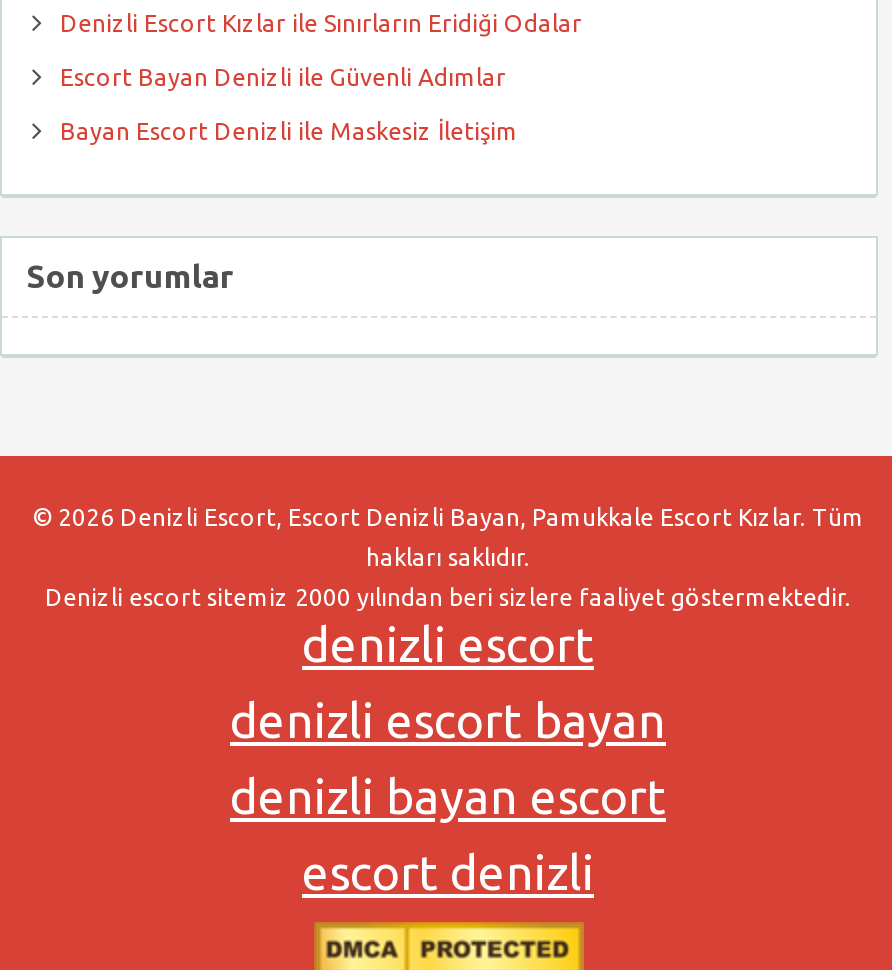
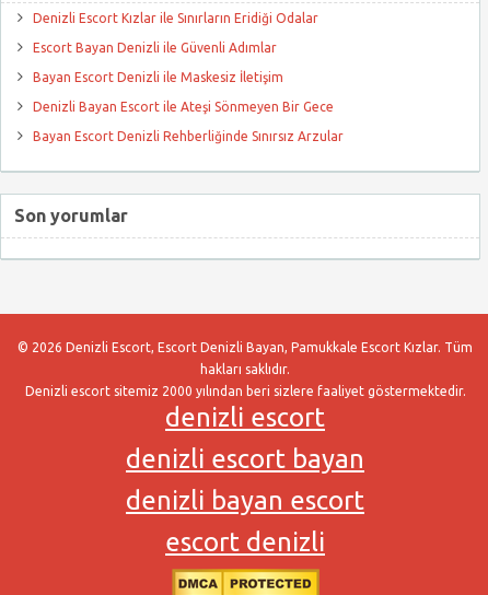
+ Denizli Bayan Escort ile Ateşi Sönmeyen Bir Gece
+ Bayan Escort Denizli Rehberliğinde Sınırsız Arzular
